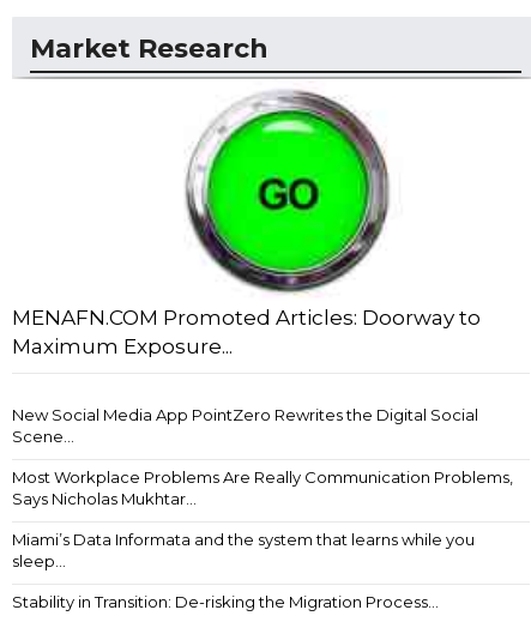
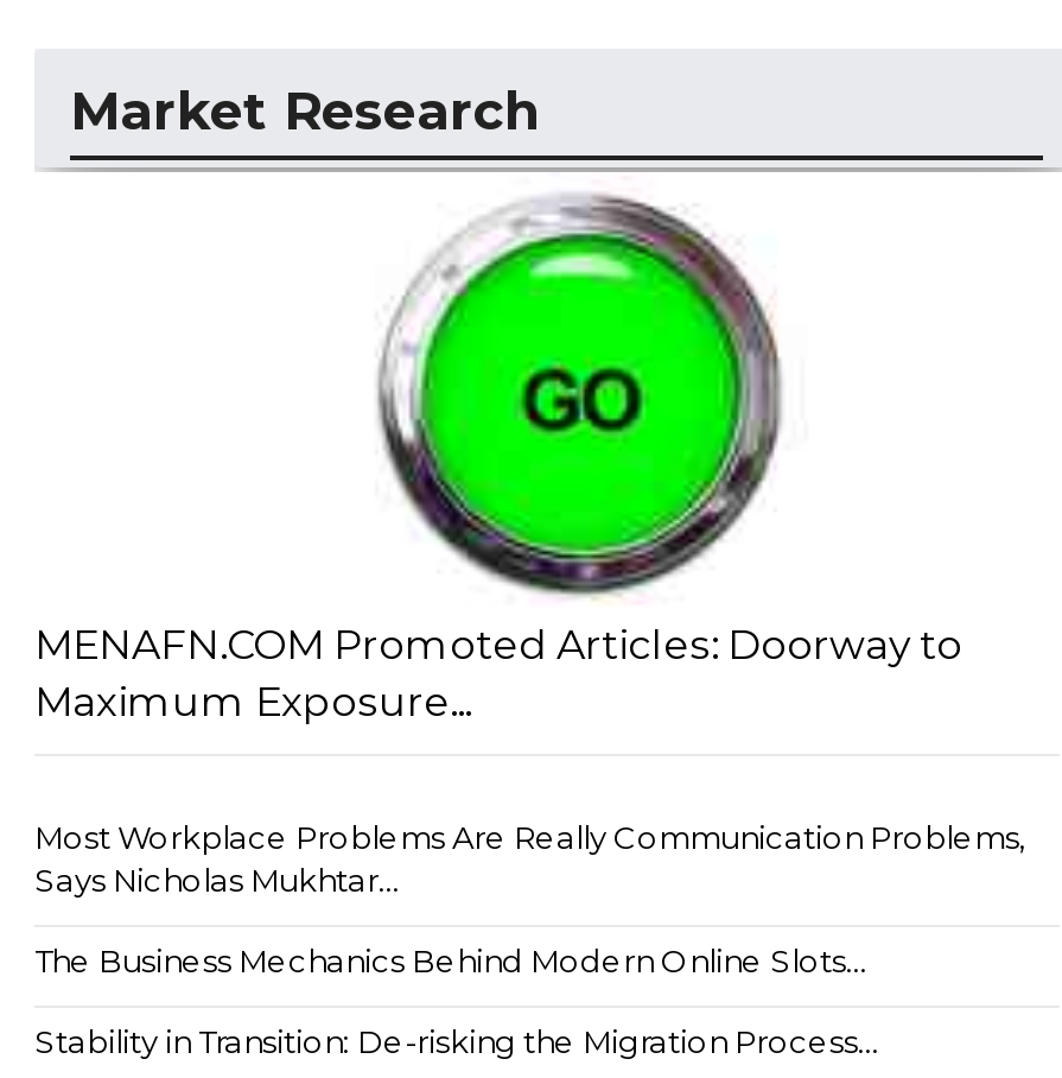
- New Social Media App PointZero Rewrites the Digital Social
- Scene...

- Miami’s Data Informata and the system that learns while you
- sleep...
+ The Business Mechanics Behind Modern Online Slots...
